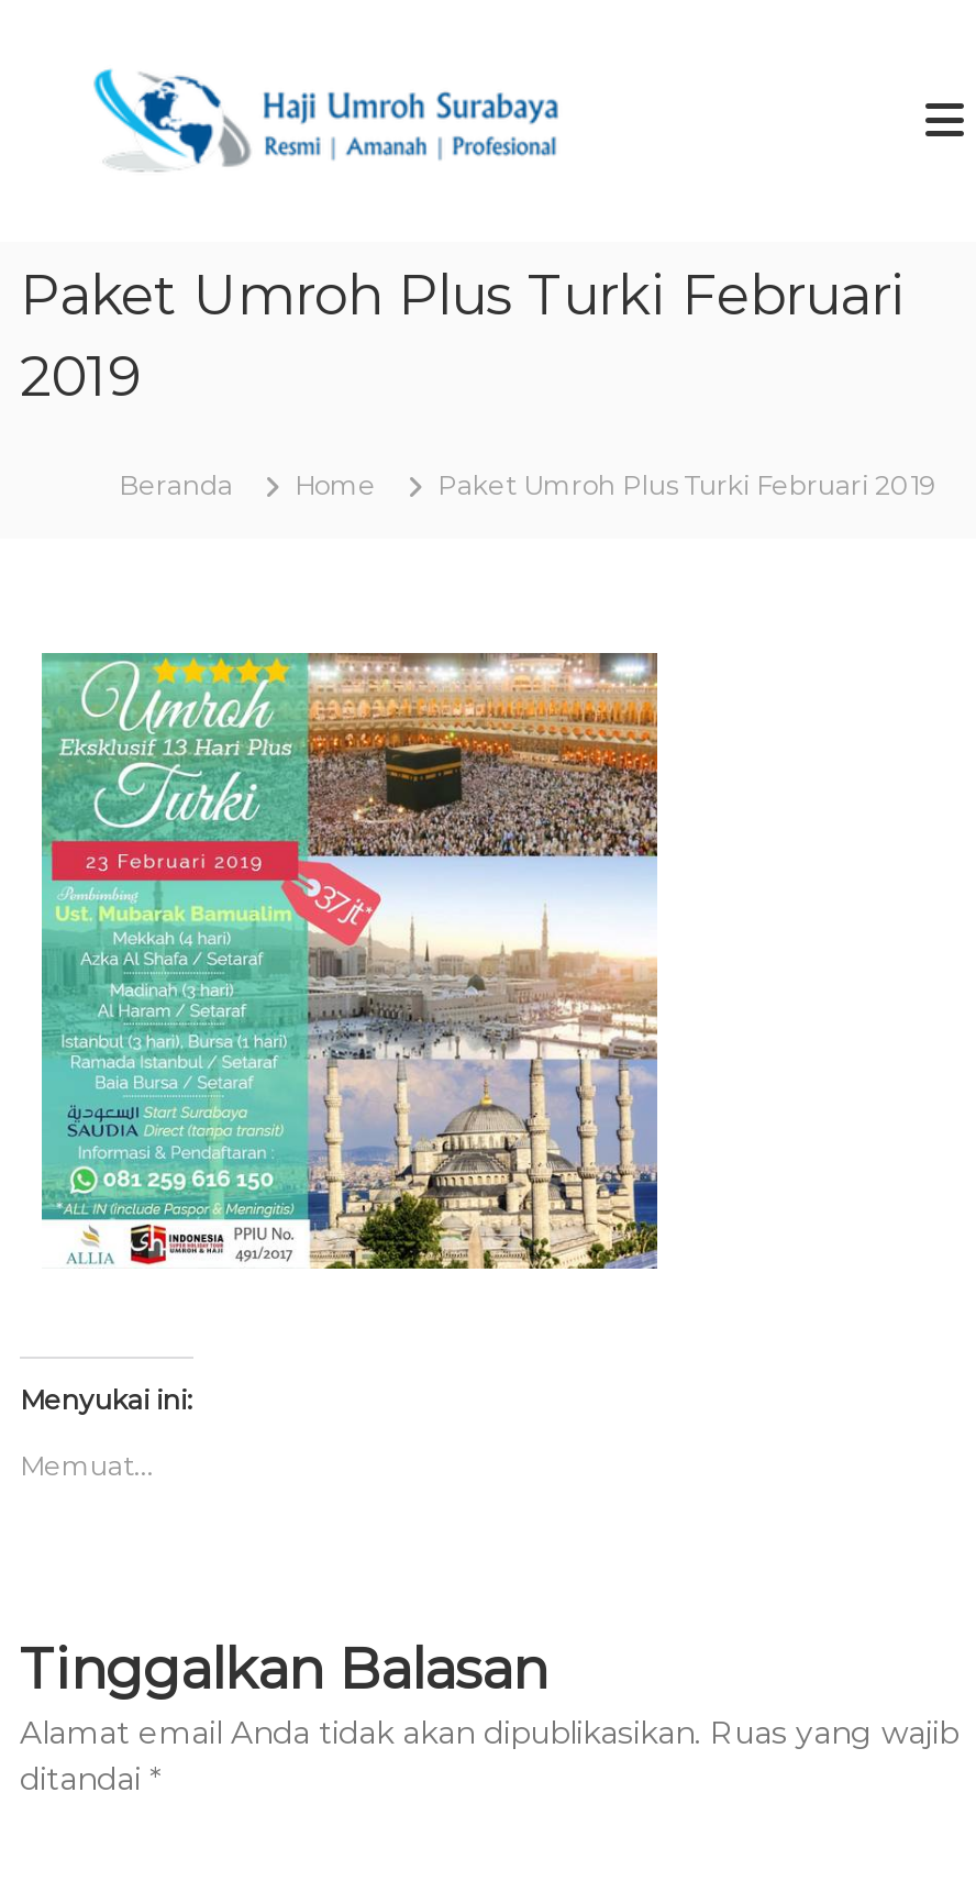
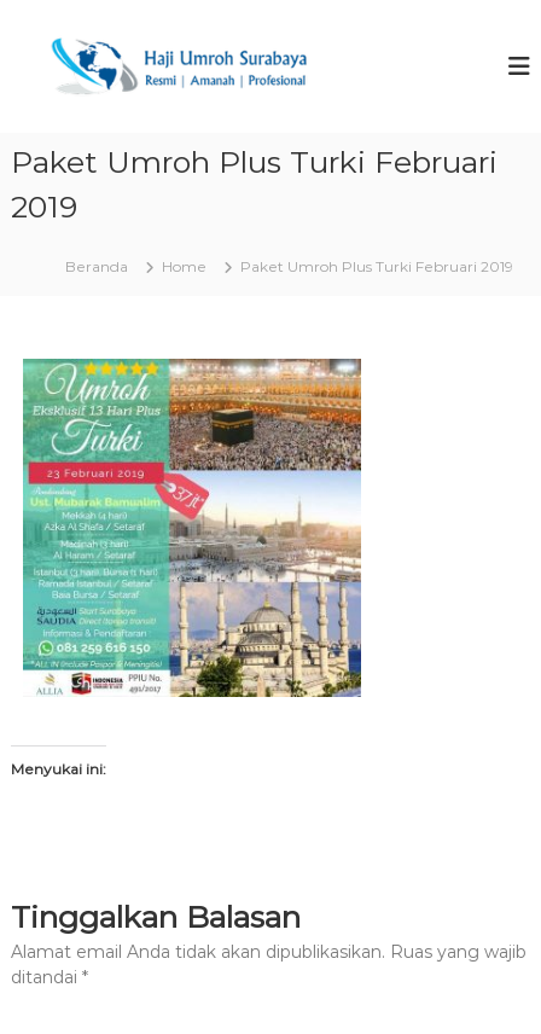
- Memuat...
